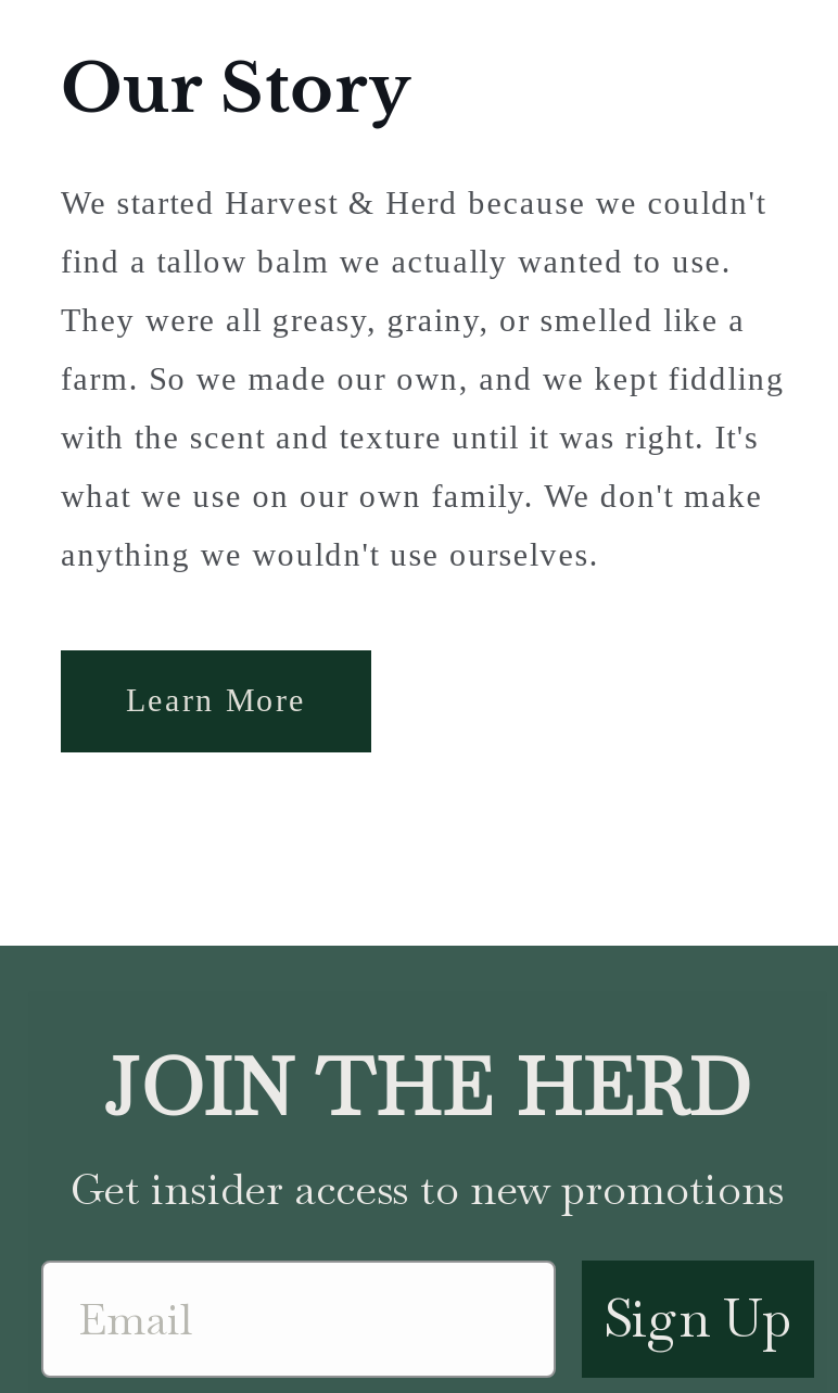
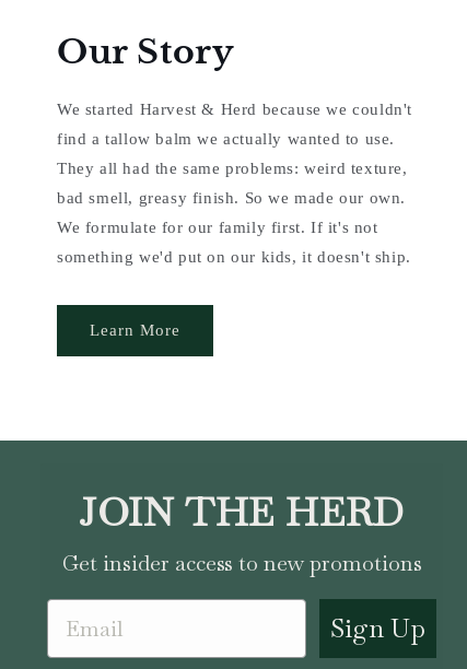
- They were all greasy, grainy, or smelled like a
- farm. So we made our own, and we kept fiddling
- with the scent and texture until it was right. It's
- what we use on our own family. We don't make
- anything we wouldn't use ourselves.
+ They all had the same problems: weird texture,
+ bad smell, greasy finish. So we made our own.
+ We formulate for our family first. If it's not
+ something we'd put on our kids, it doesn't ship.
